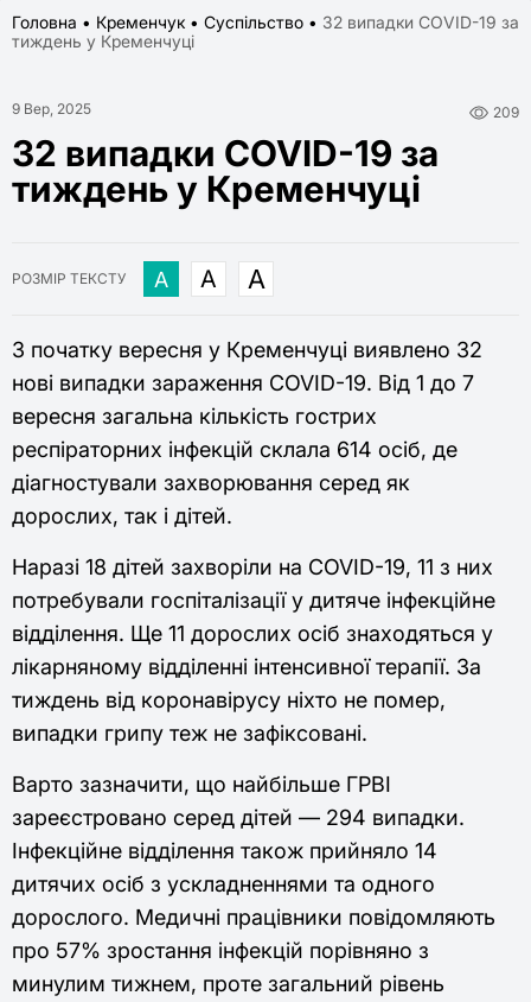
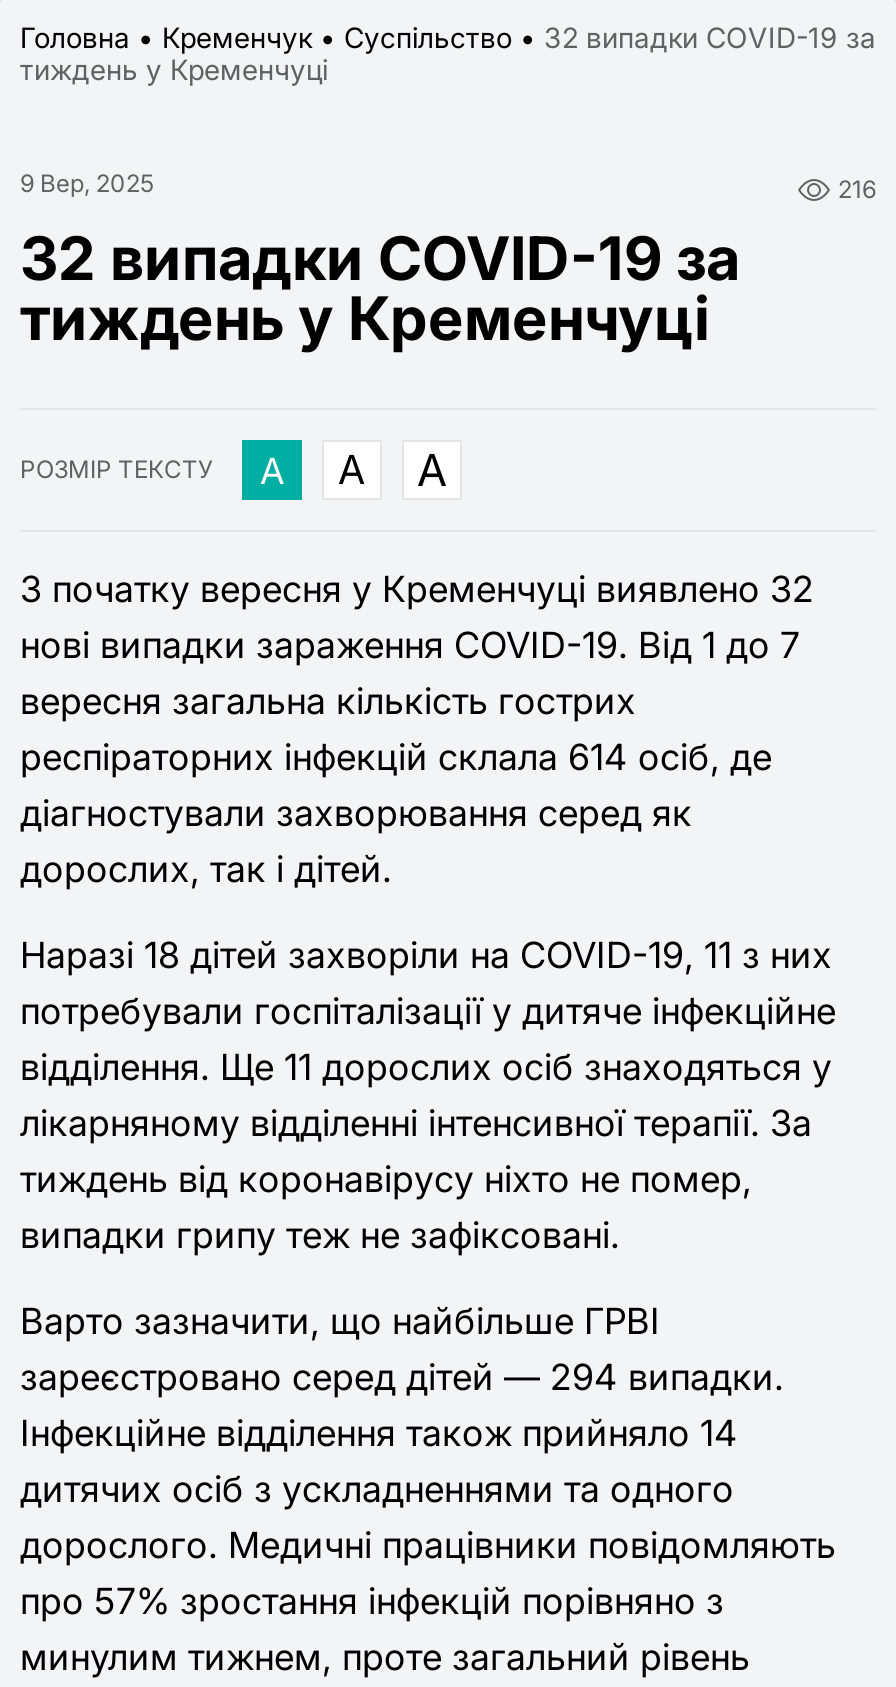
- 209
+ 216
